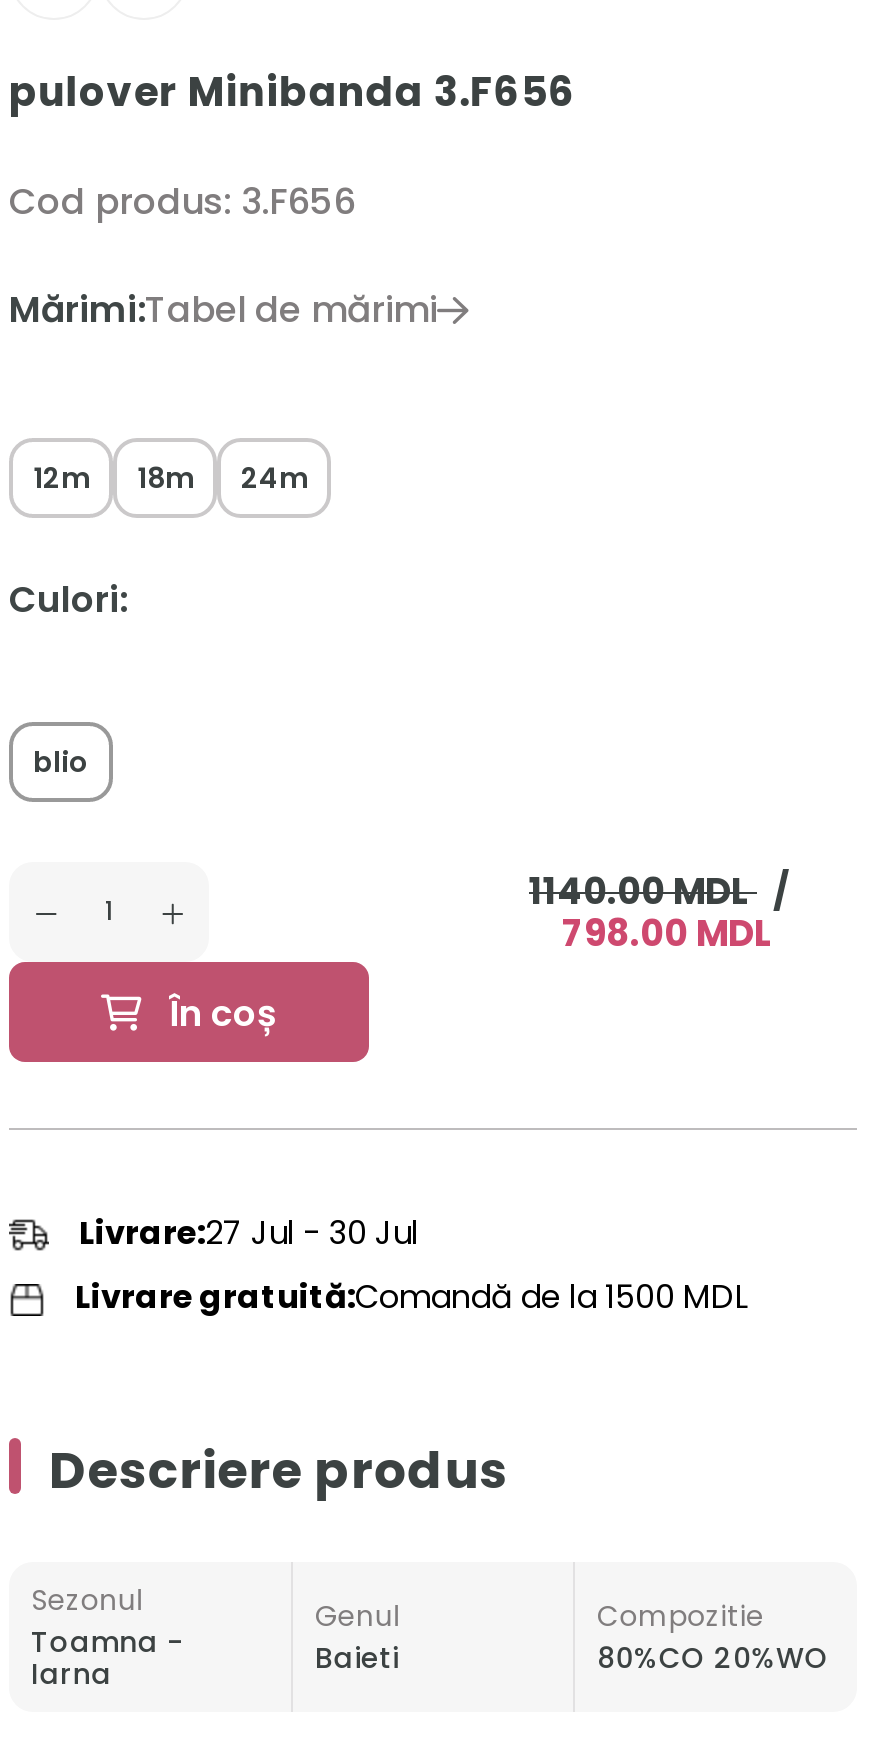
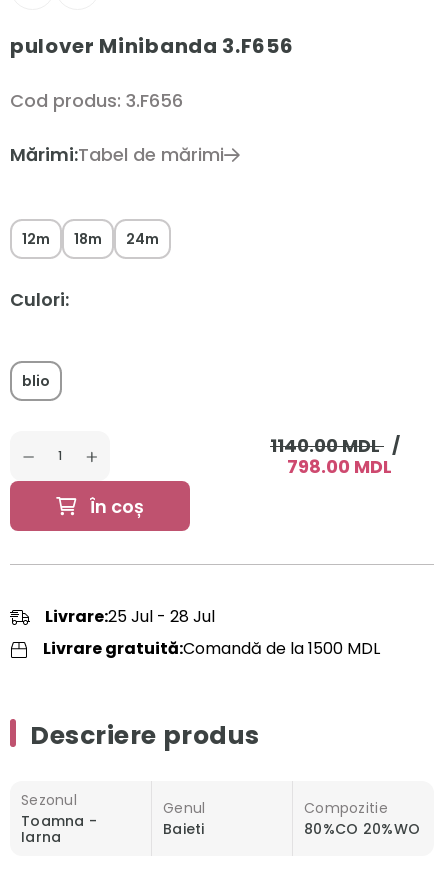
- Livrare:27 Jul - 30 Jul
+ Livrare:25 Jul - 28 Jul
